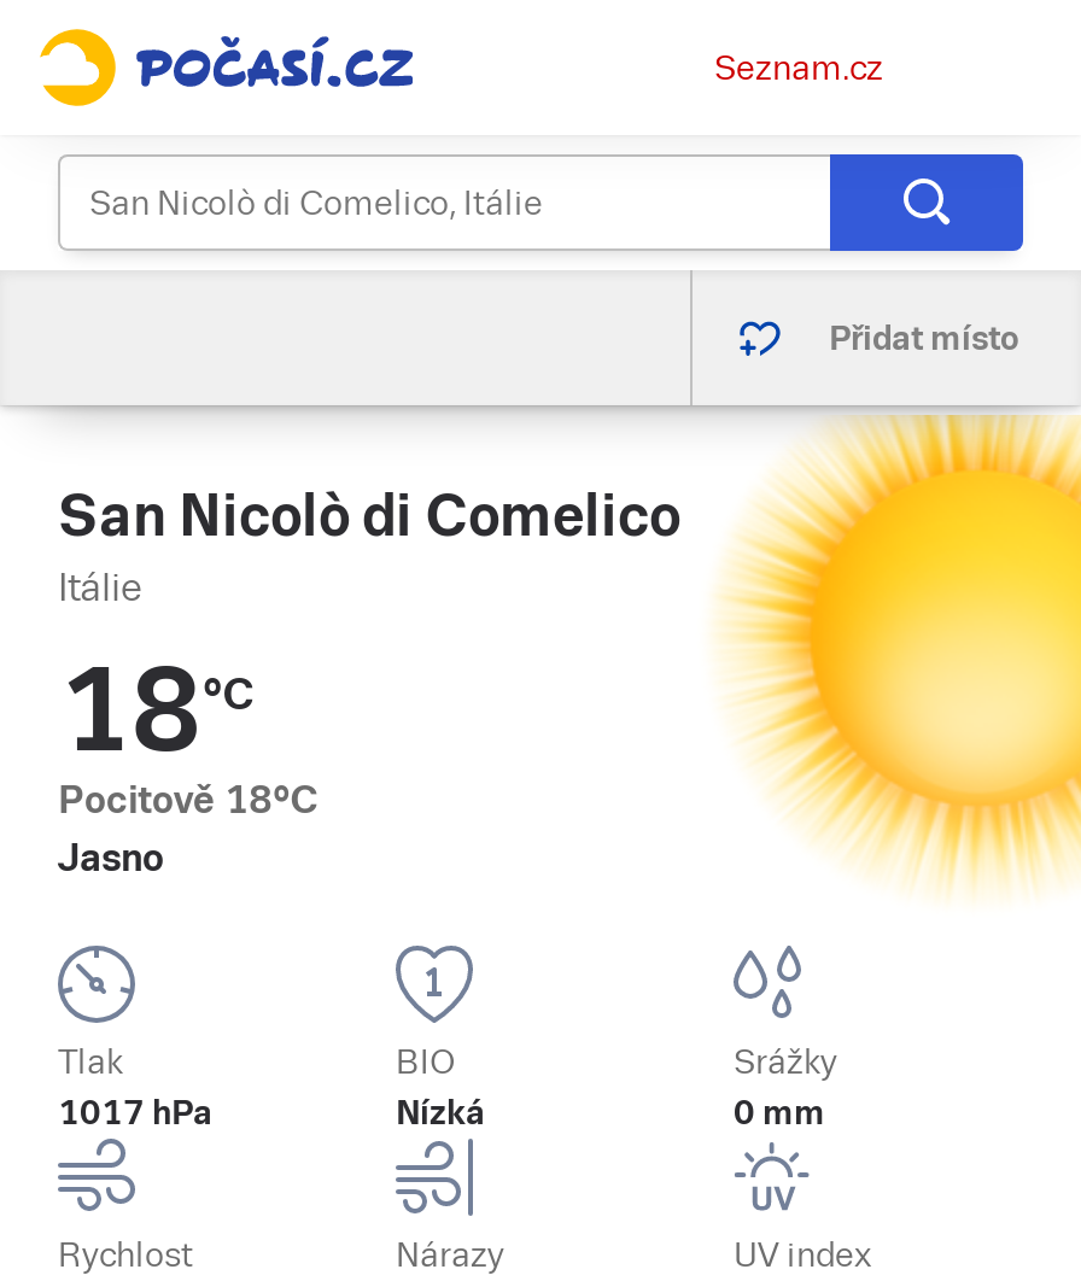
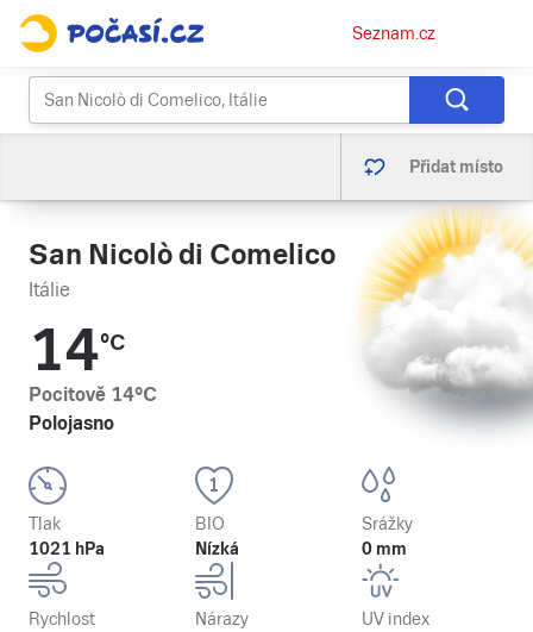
- [image]
+ [image]

- 18°C
- Pocitově 18°C
- Jasno
+ 14°C
+ Pocitově 14°C
+ Polojasno

- 1017 hPa
+ 1021 hPa
